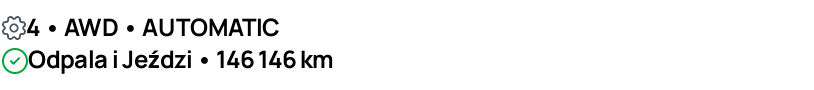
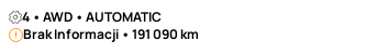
- Odpala i Jeździ • 146 146 km
+ Brak Informacji • 191 090 km
